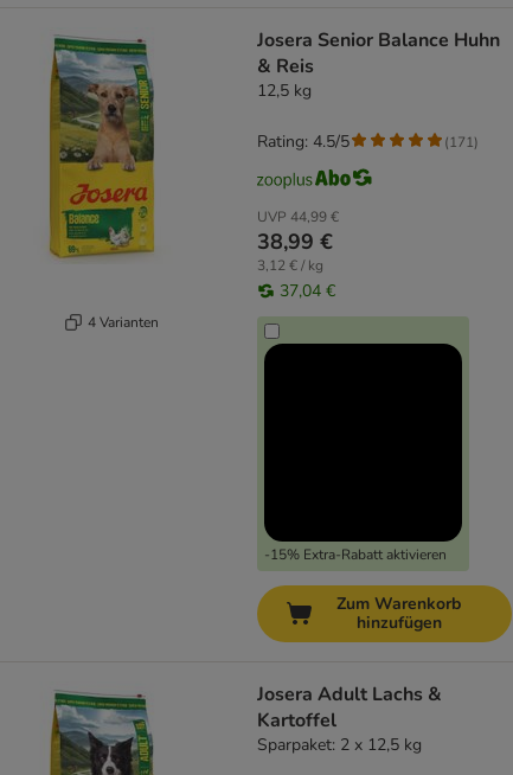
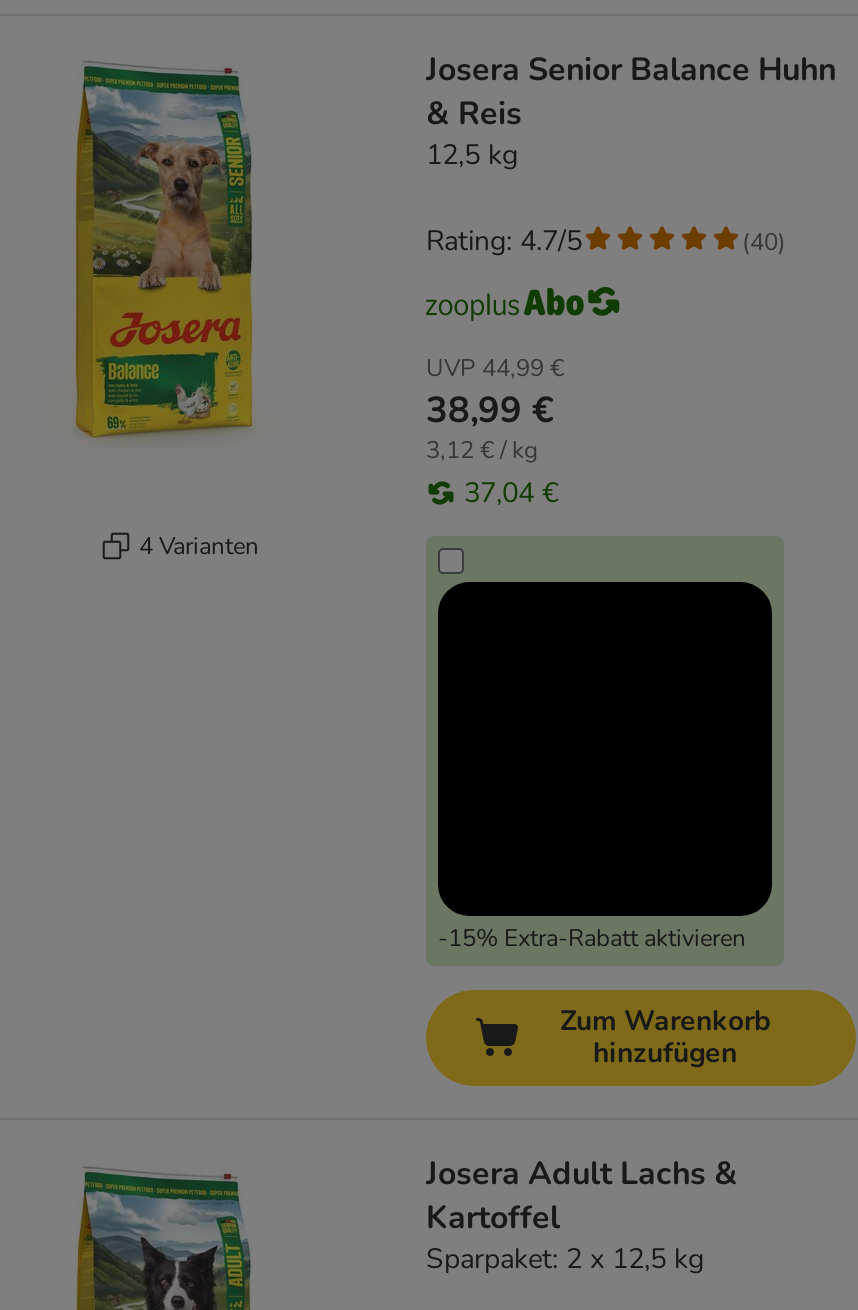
- Rating: 4.5/5
+ Rating: 4.7/5

- (171)
+ (40)
